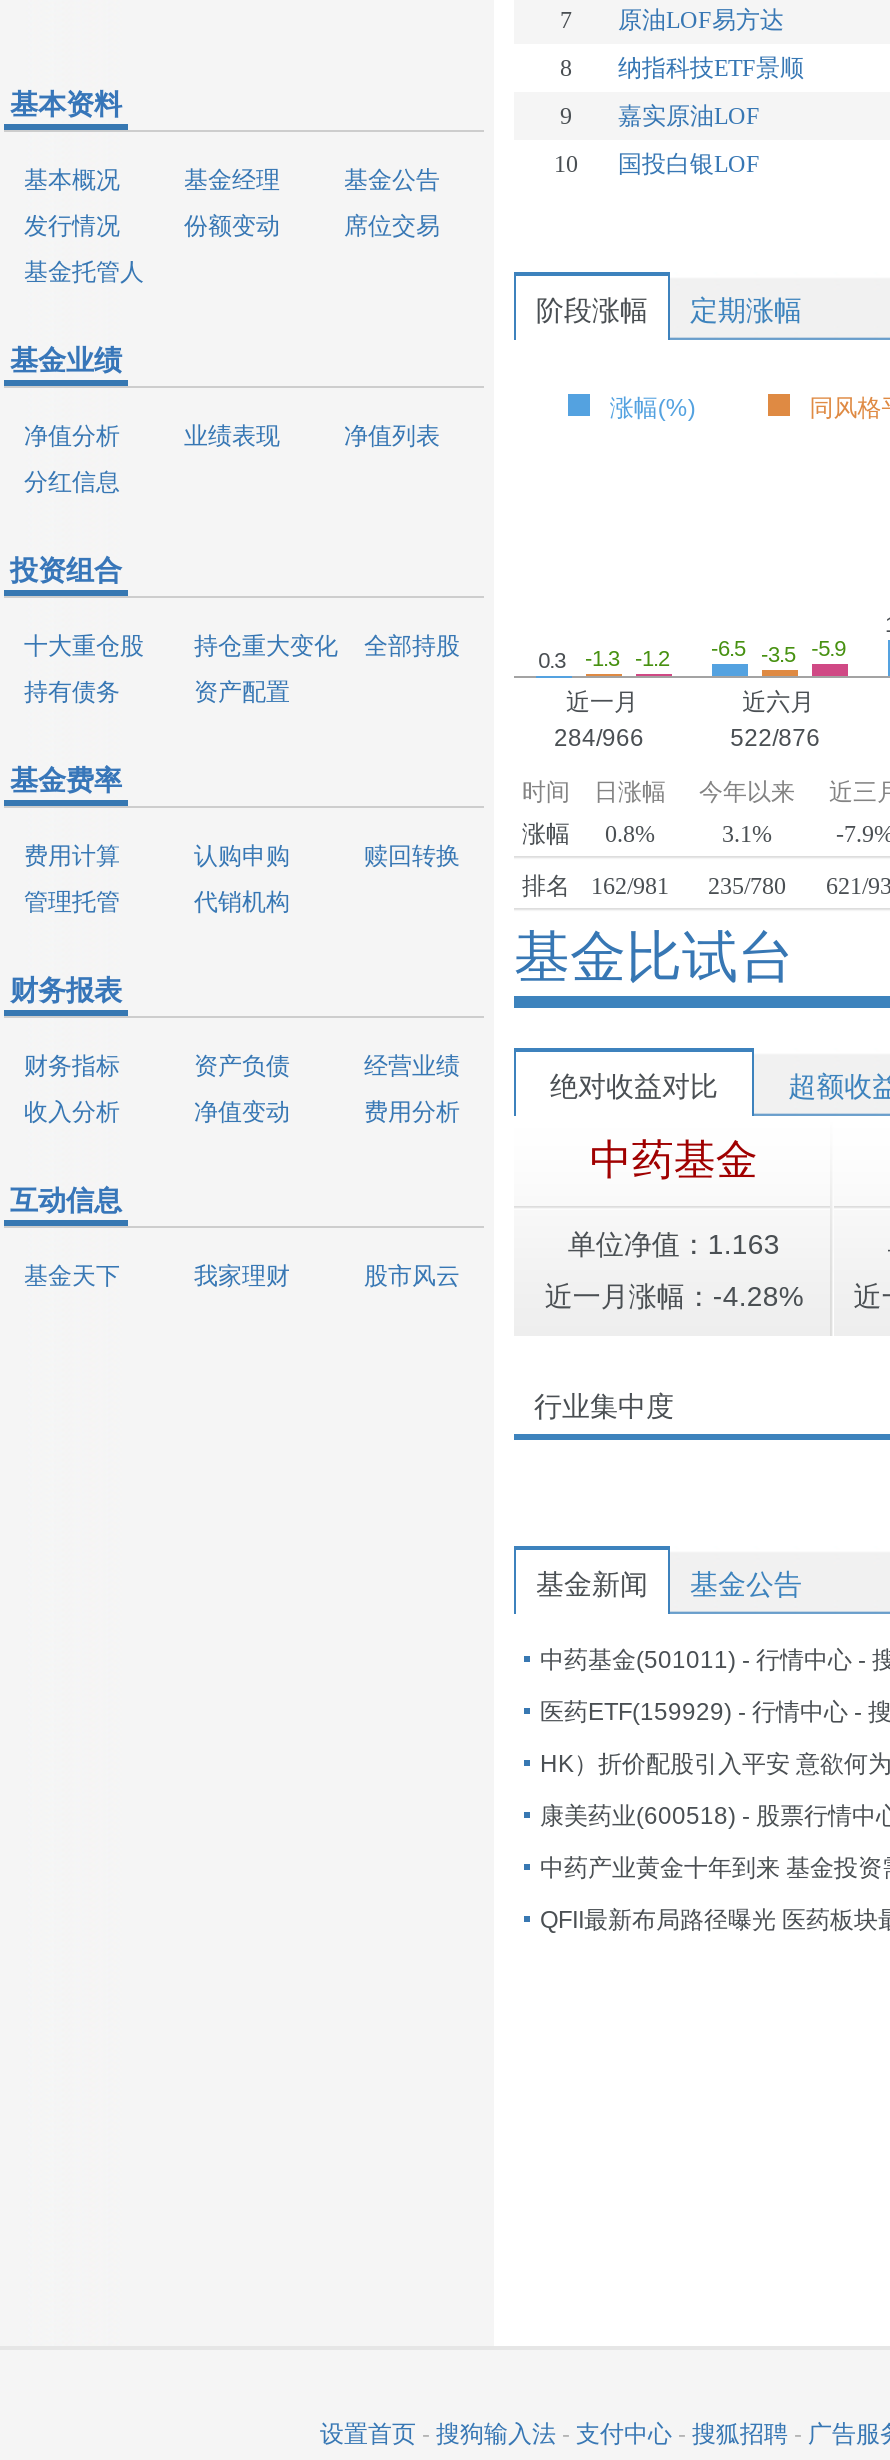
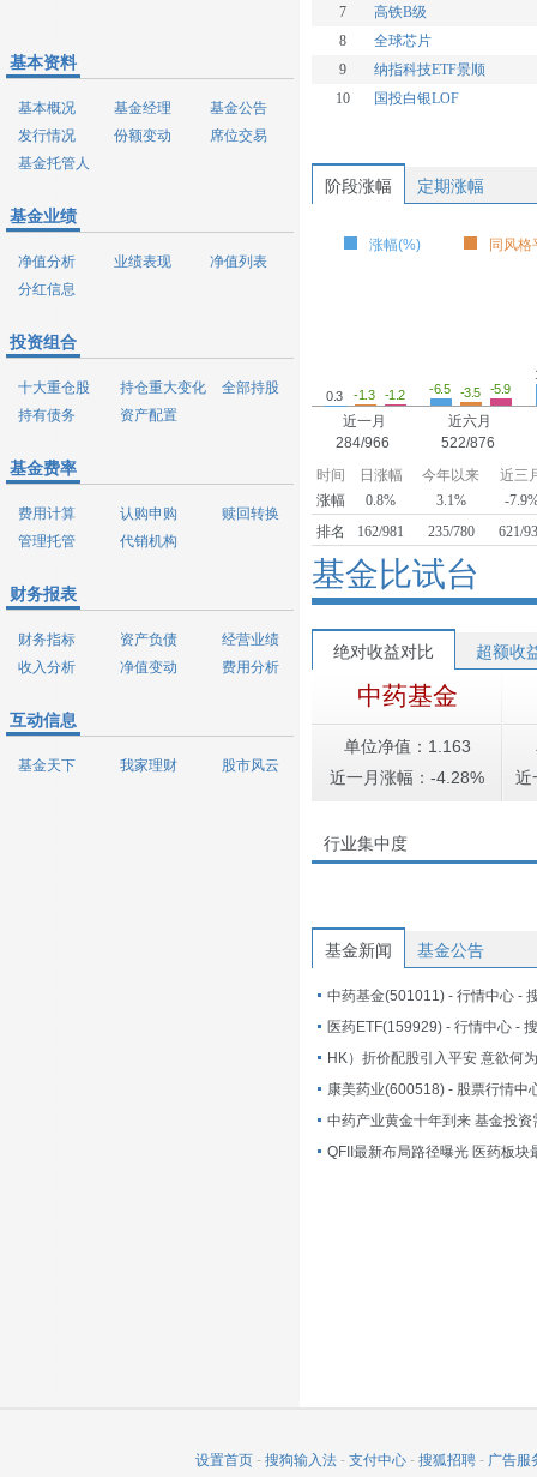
- 原油LOF易方达
+ 高铁B级

moved down: 纳指科技ETF景顺

+ 全球芯片

- 嘉实原油LOF
